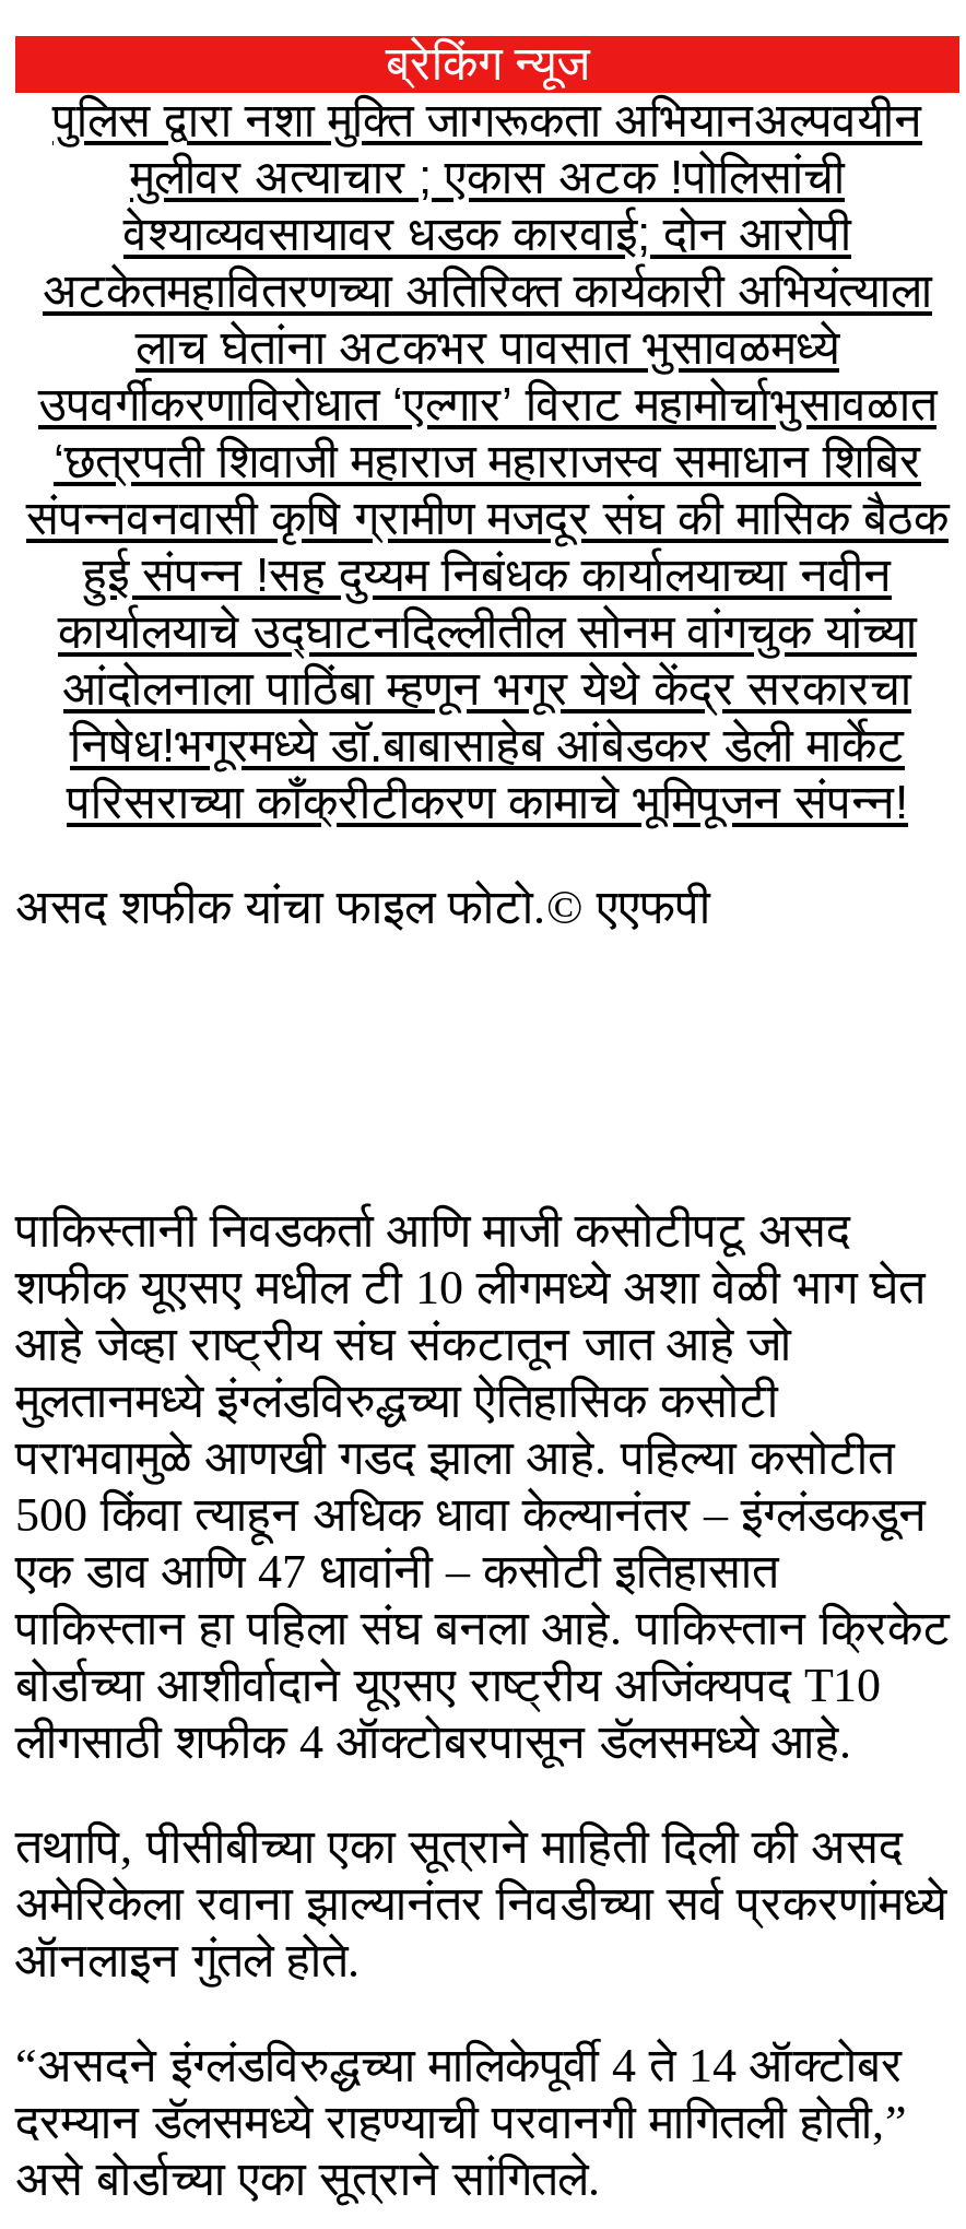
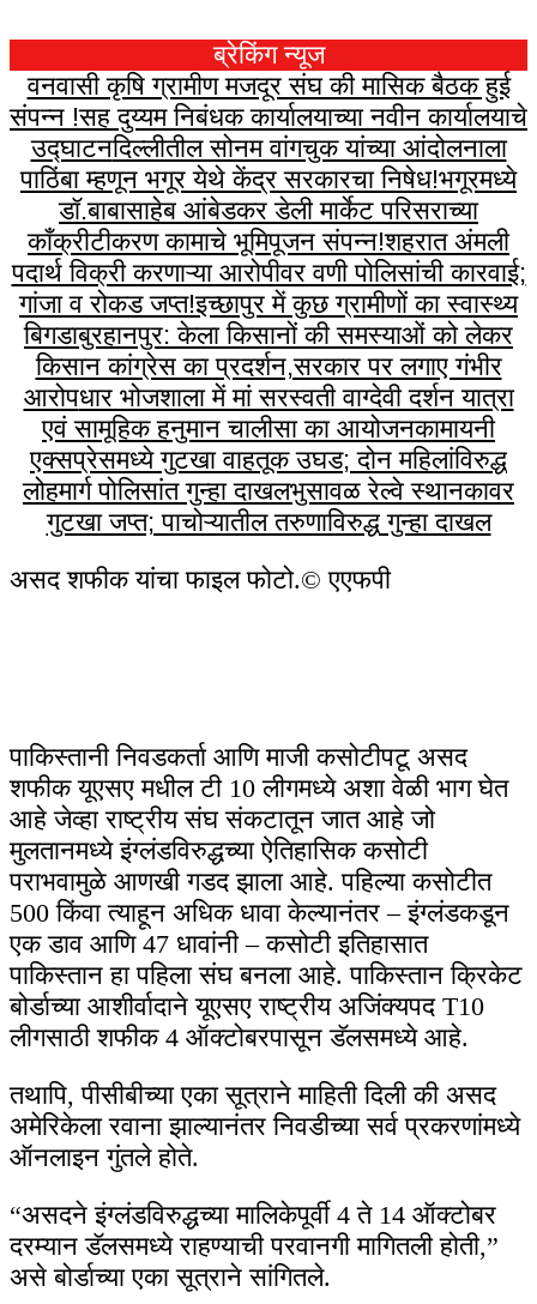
- पुलिस द्वारा नशा मुक्ति जागरूकता अभियानअल्पवयीन
- मुलीवर अत्याचार ; एकास अटक ! पोलिसांची
- वेश्याव्यवसायावर धडक कारवाई; दोन आरोपी
- अटकेतमहावितरणच्या अतिरिक्त कार्यकारी अभियंत्याला
- लाच घेतांना अटकभर पावसात भुसावळमध्ये
- उपवर्गीकरणाविरोधात ‘एल्गार’ विराट महामोर्चाभुसावळात
- ‘छत्रपती शिवाजी महाराज महाराजस्व समाधान शिबिर
- संपन्नवनवासी कृषि ग्रामीण मजदूर संघ की मासिक बैठक
- हुई संपन्न ! सह दुय्यम निबंधक कार्यालयाच्या नवीन
- कार्यालयाचे उद्घाटनदिल्लीतील सोनम वांगचुक यांच्या
- आंदोलनाला पाठिंबा म्हणून भगूर येथे केंद्र सरकारचा
- निषेध!भगूरमध्ये डॉ.बाबासाहेब आंबेडकर डेली मार्केट
- परिसराच्या काँक्रीटीकरण कामाचे भूमिपूजन संपन्न!
+ वनवासी कृषि ग्रामीण मजदूर संघ की मासिक बैठक हुई
+ संपन्न ! सह दुय्यम निबंधक कार्यालयाच्या नवीन कार्यालयाचे
+ उद्घाटनदिल्लीतील सोनम वांगचुक यांच्या आंदोलनाला
+ पाठिंबा म्हणून भगूर येथे केंद्र सरकारचा निषेध!भगूरमध्ये
+ डॉ.बाबासाहेब आंबेडकर डेली मार्केट परिसराच्या
+ काँक्रीटीकरण कामाचे भूमिपूजन संपन्न!शहरात अंमली
+ पदार्थ विक्री करणाऱ्या आरोपीवर वणी पोलिसांची कारवाई;
+ गांजा व रोकड जप्त!इच्छापुर में कुछ ग्रामीणों का स्वास्थ्य
+ बिगडाबुरहानपुर: केला किसानों की समस्याओं को लेकर
+ किसान कांग्रेस का प्रदर्शन,सरकार पर लगाए गंभीर
+ आरोपधार भोजशाला में मां सरस्वती वाग्देवी दर्शन यात्रा
+ एवं सामूहिक हनुमान चालीसा का आयोजनकामायनी
+ एक्सप्रेसमध्ये गुटखा वाहतूक उघड; दोन महिलांविरुद्ध
+ लोहमार्ग पोलिसांत गुन्हा दाखलभुसावळ रेल्वे स्थानकावर
+ गुटखा जप्त; पाचोऱ्यातील तरुणाविरुद्ध गुन्हा दाखल
